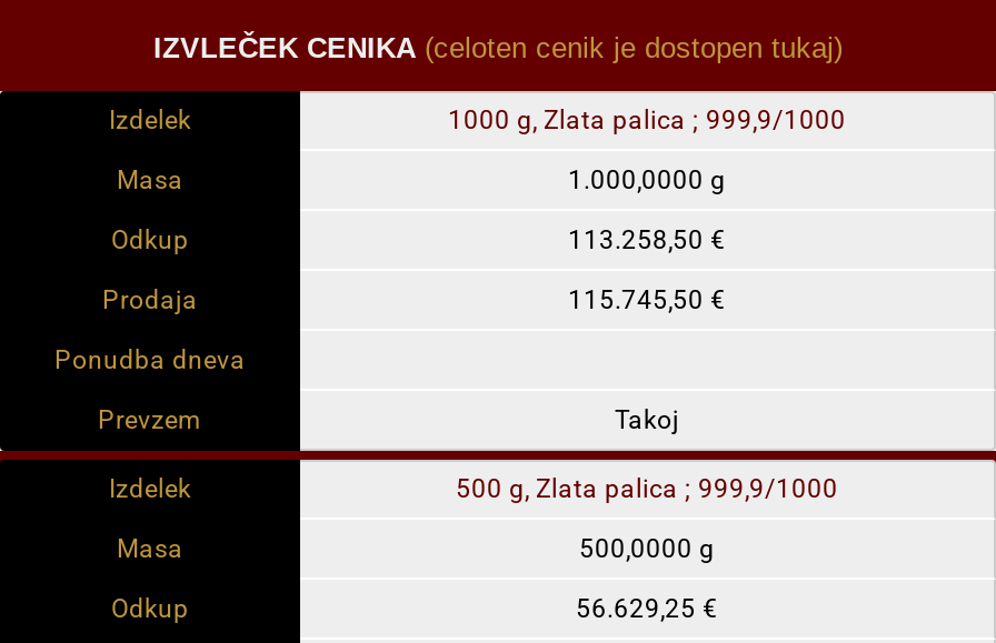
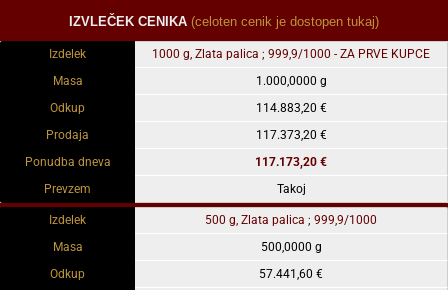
- 1000 g, Zlata palica ; 999,9/1000
+ 1000 g, Zlata palica ; 999,9/1000 - ZA PRVE KUPCE

- 113.258,50 €
+ 114.883,20 €

- 115.745,50 €
+ 117.373,20 €

+ 117.173,20 €

- 56.629,25 €
+ 57.441,60 €
